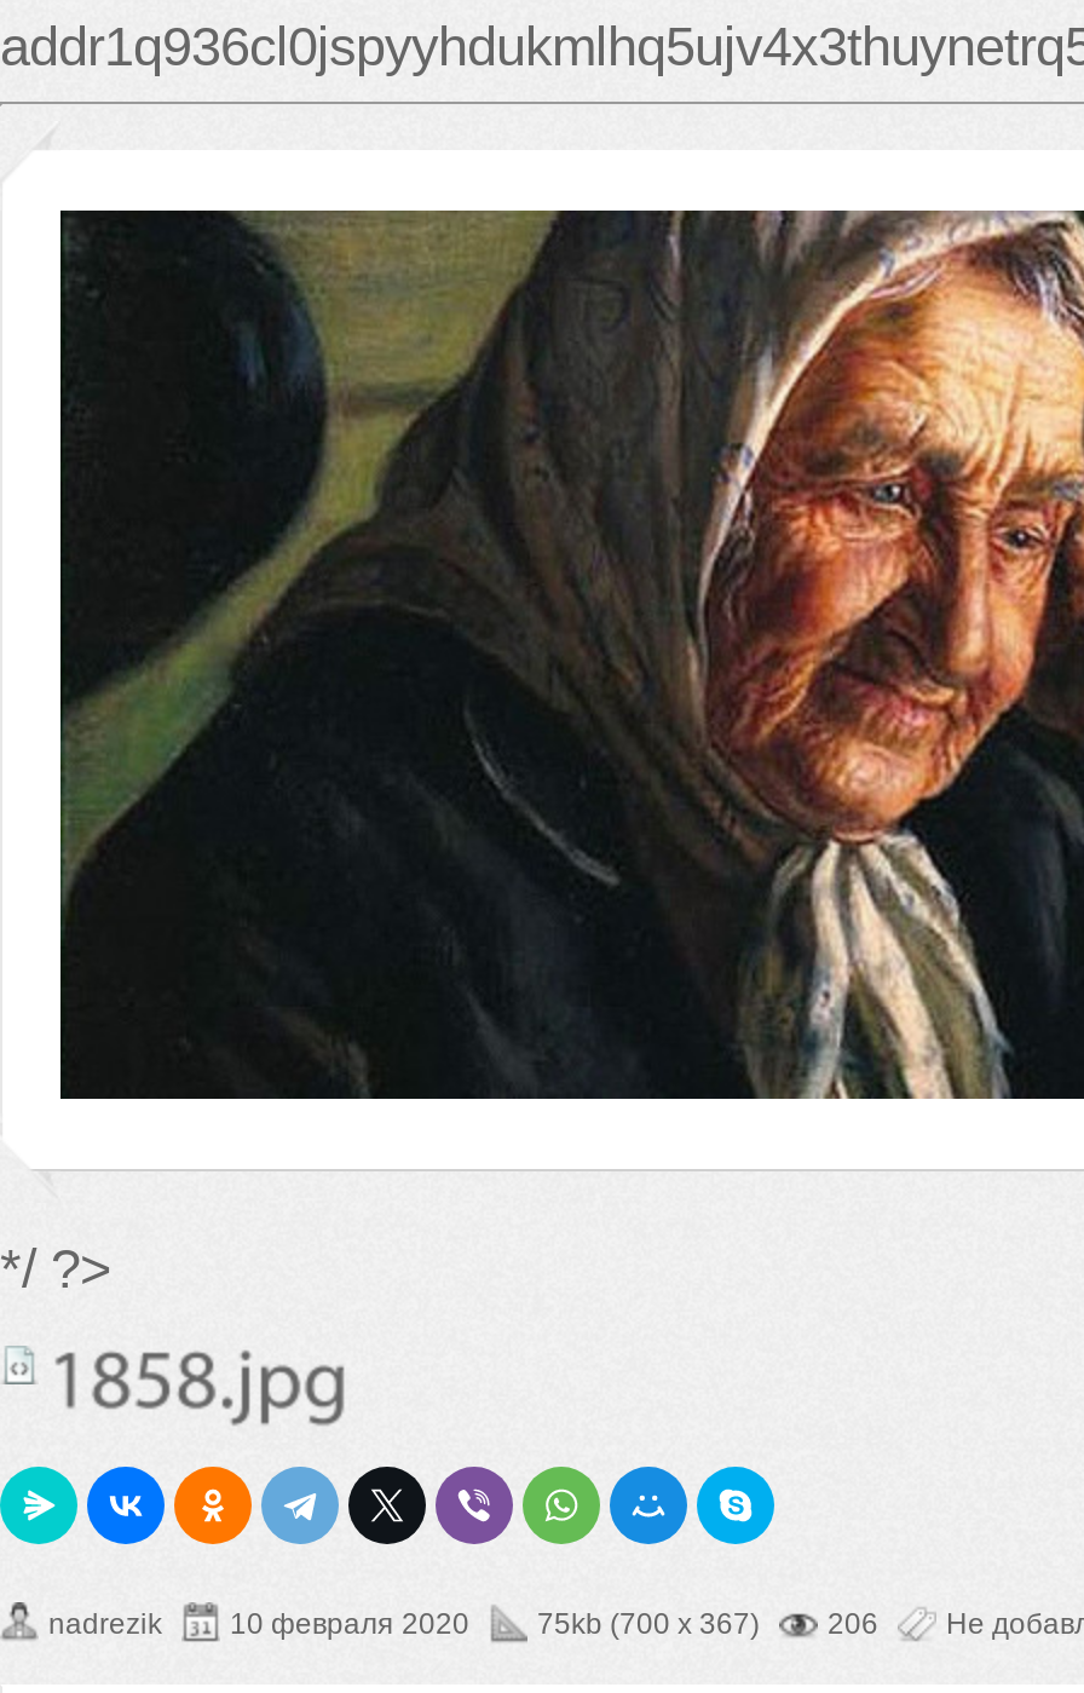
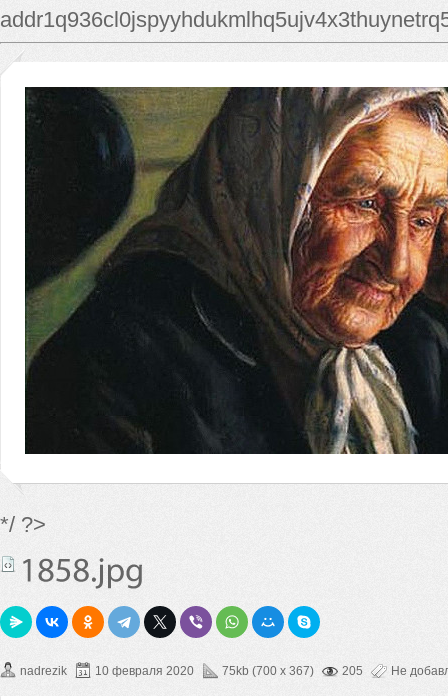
- 206
+ 205
